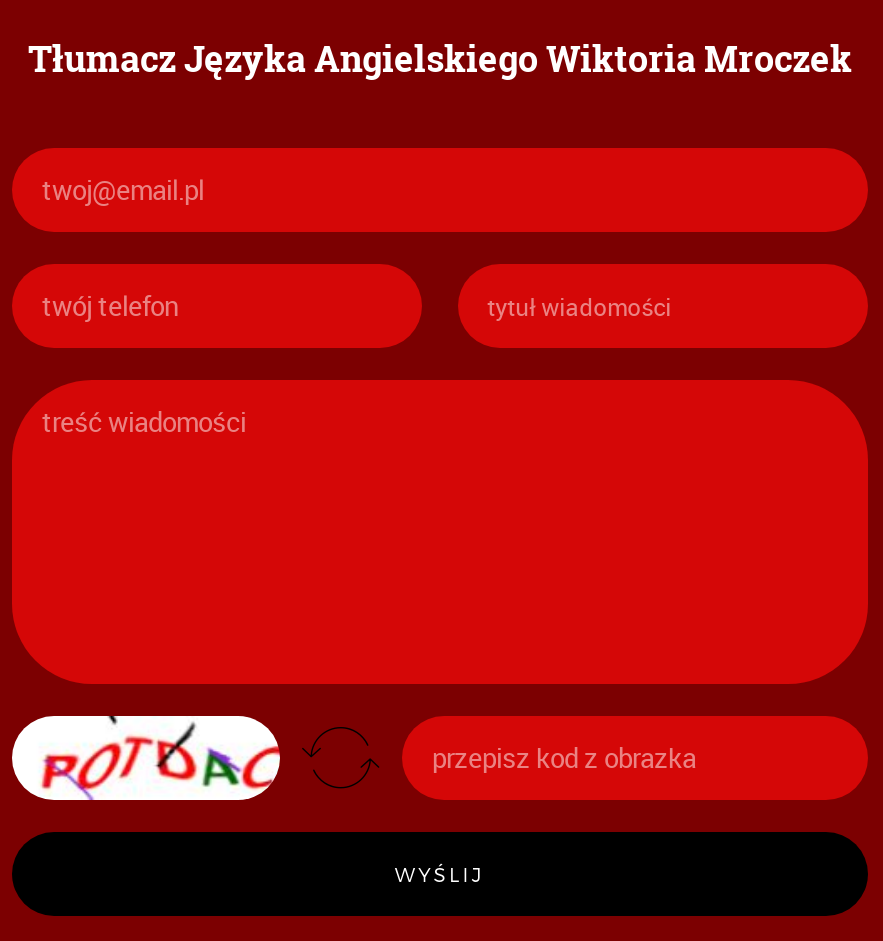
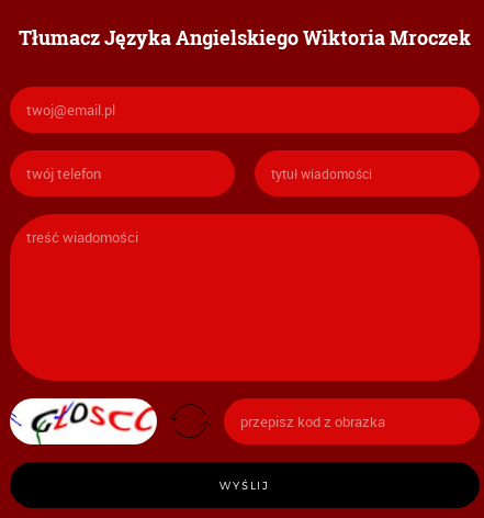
- [image]
+ [image]
